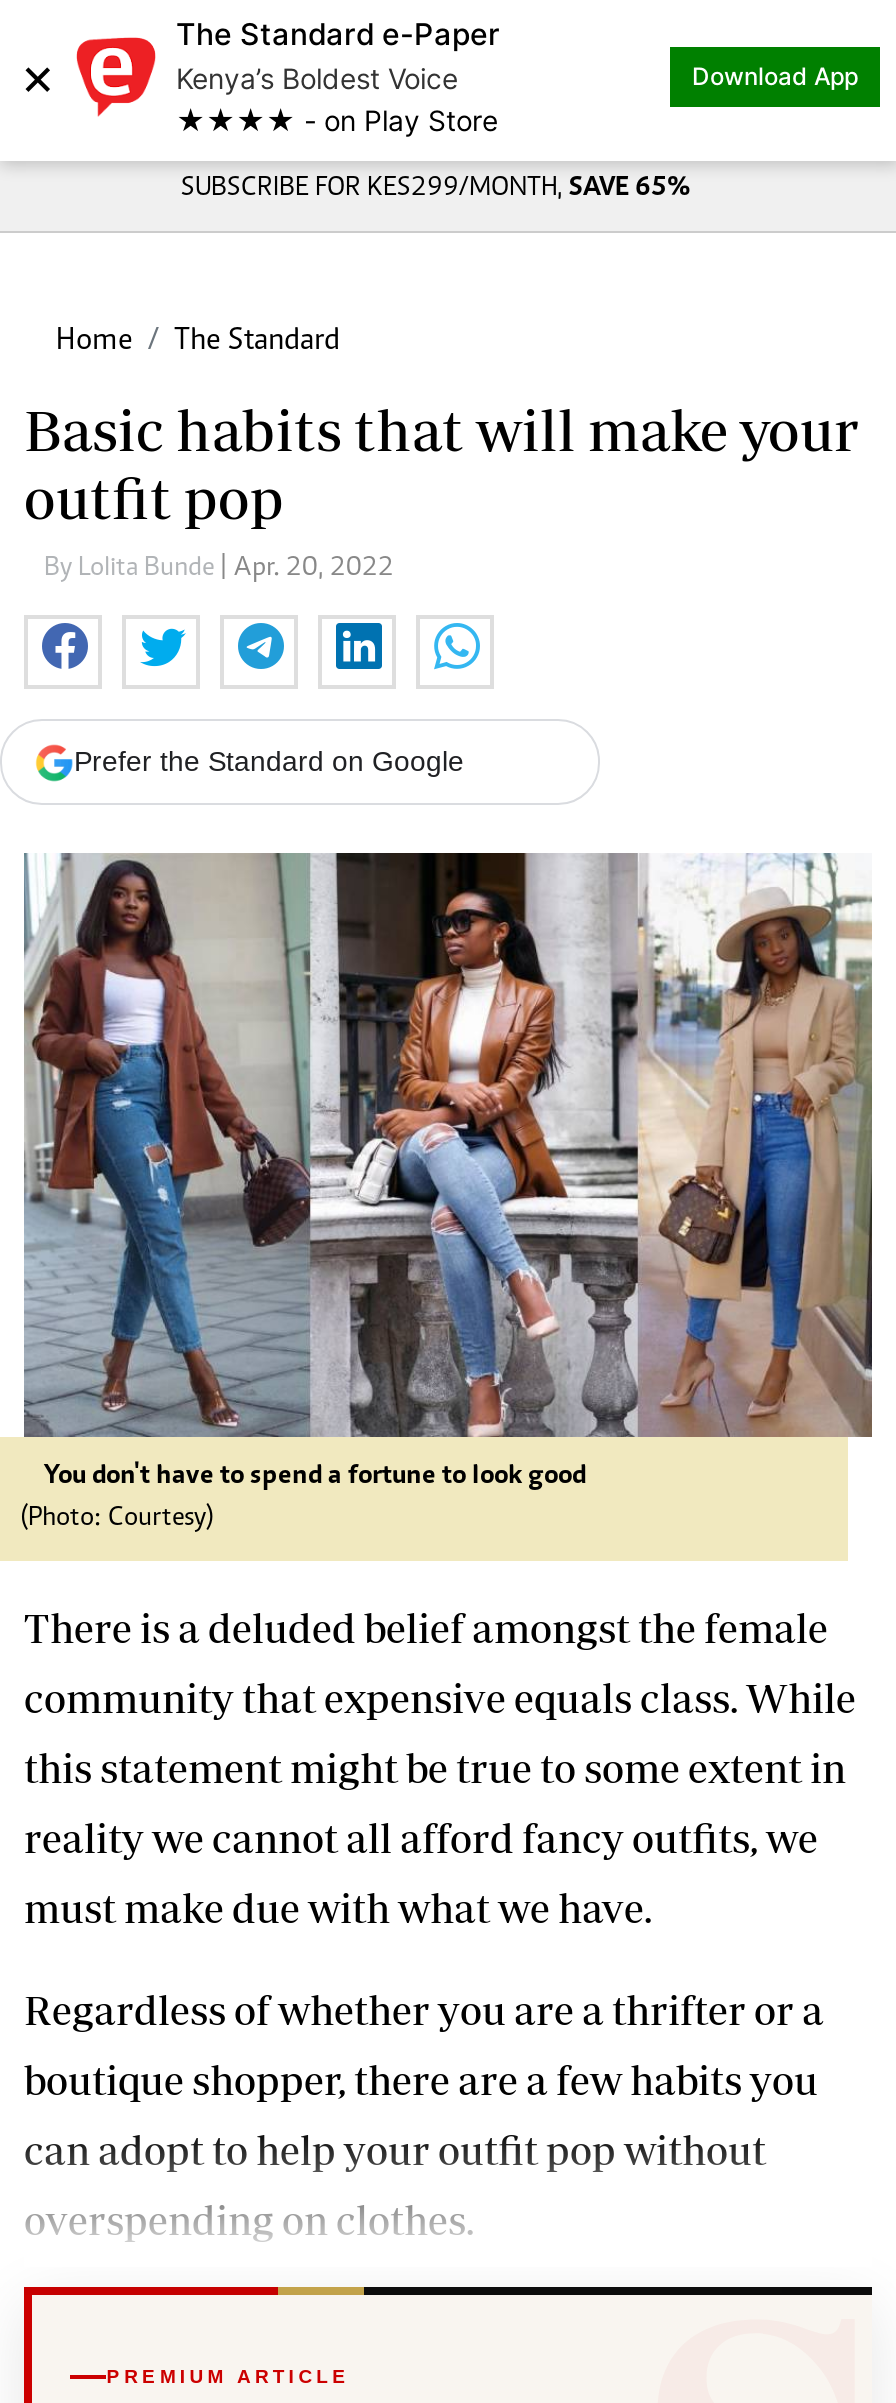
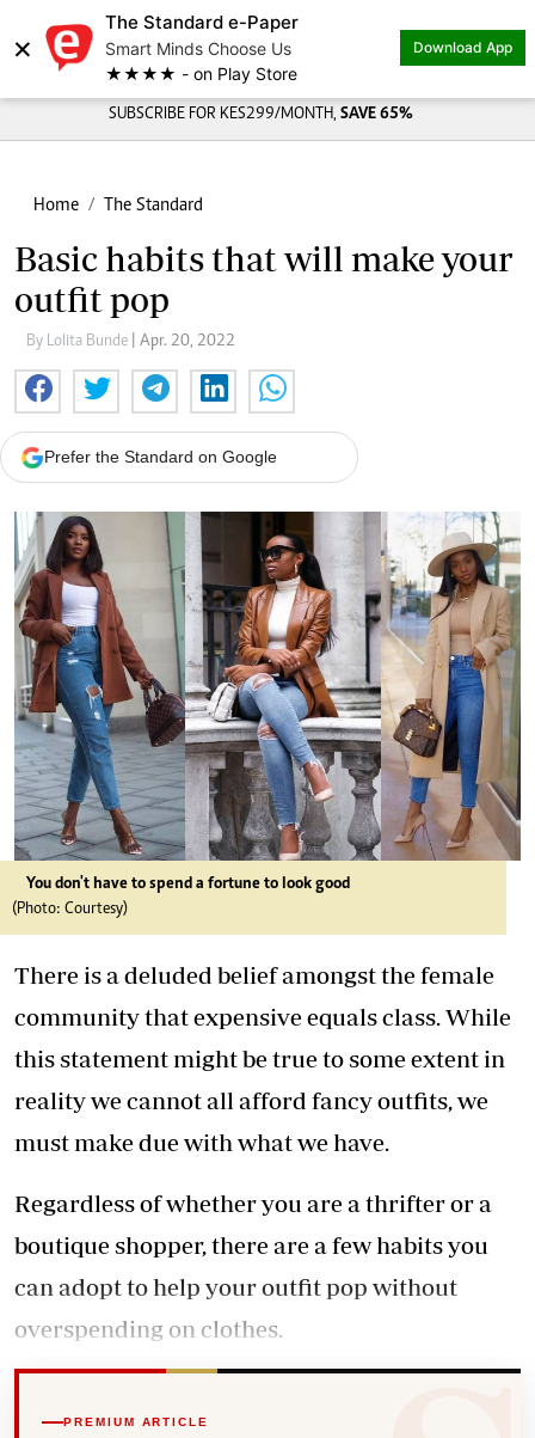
- Kenya’s Boldest Voice
+ Smart Minds Choose Us
